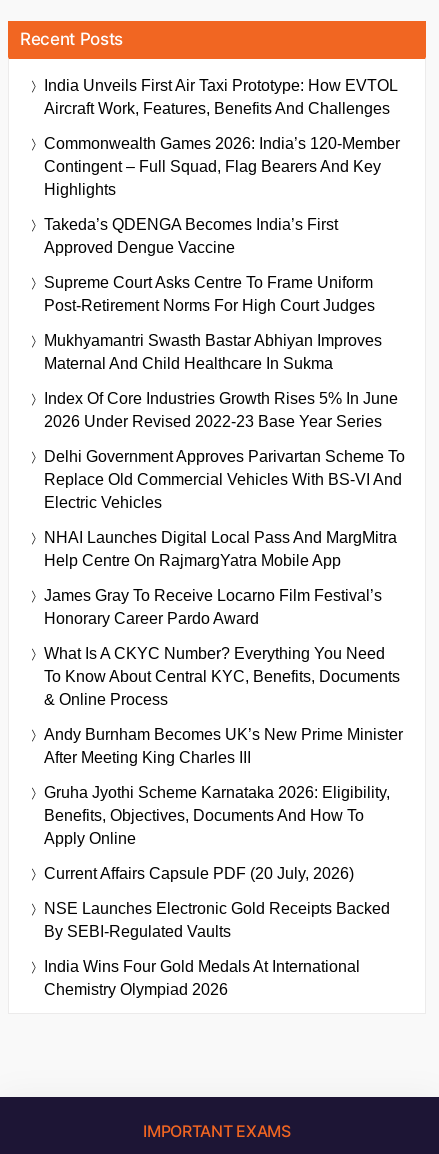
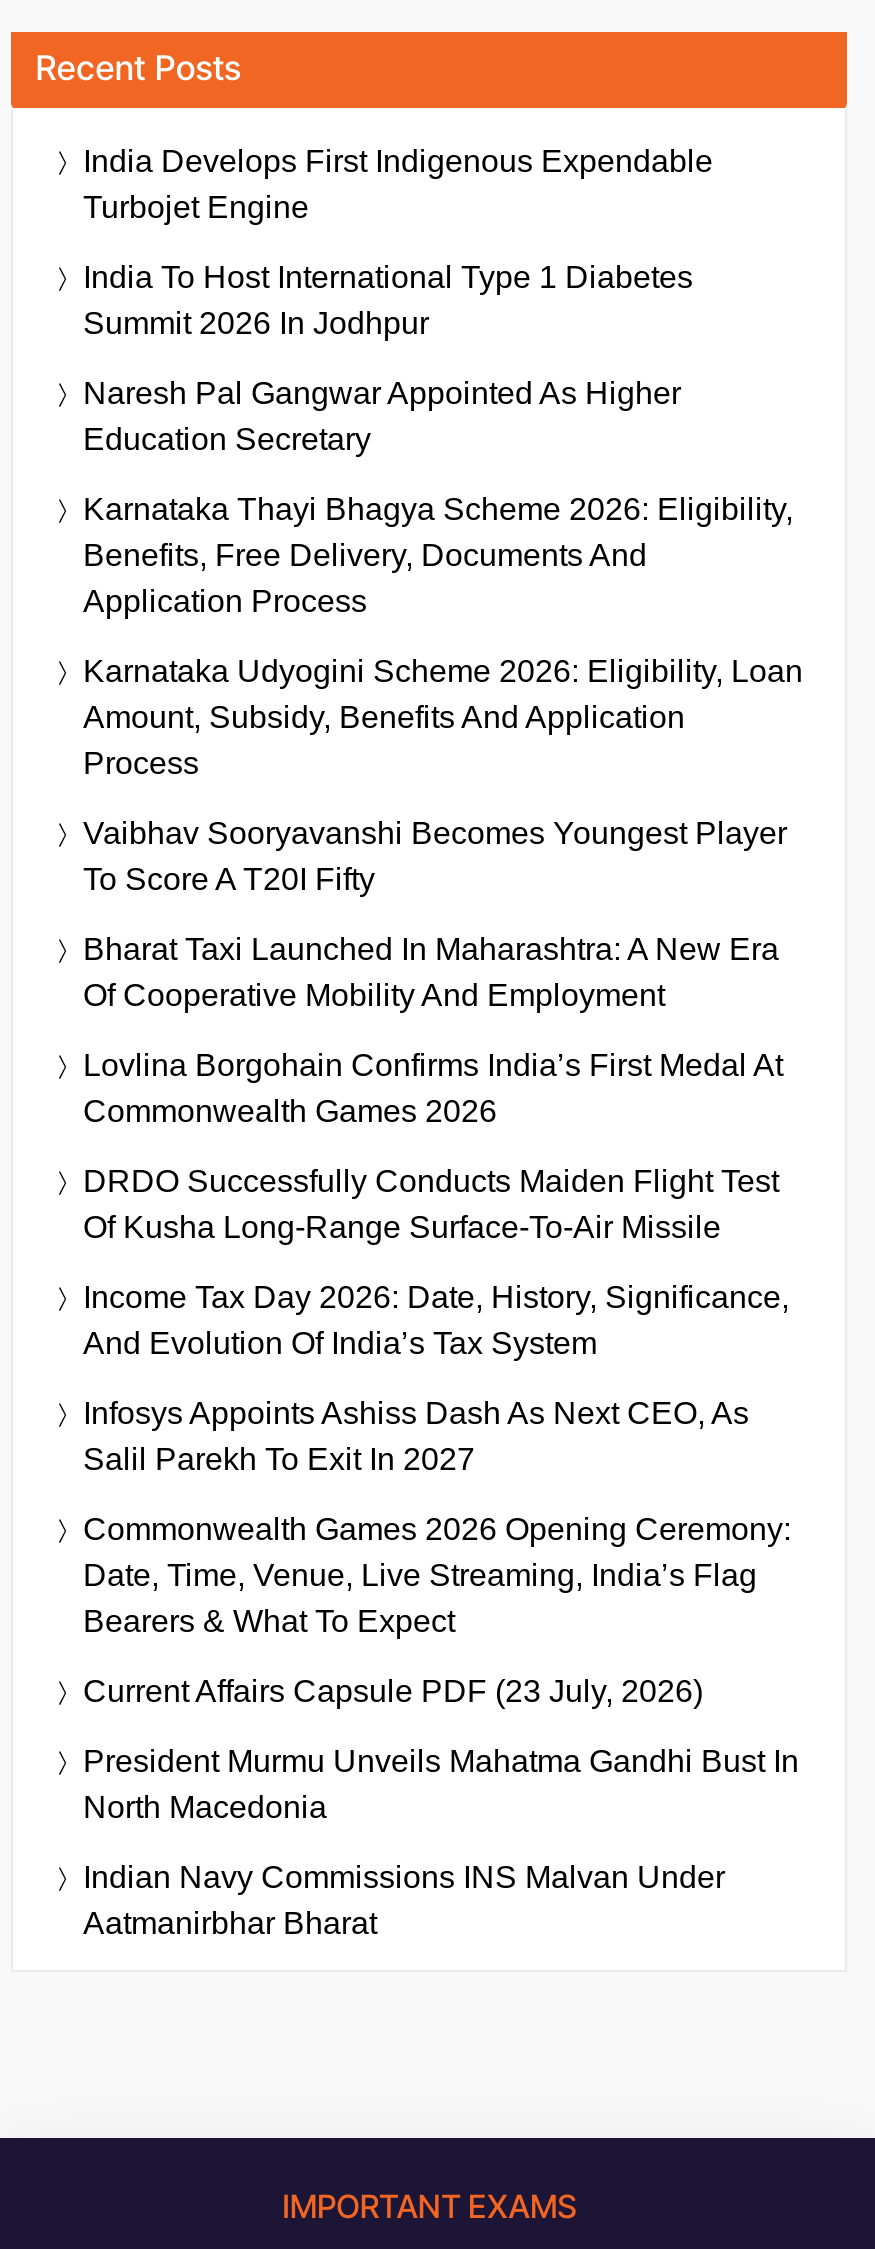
- India Unveils First Air Taxi Prototype: How EVTOL
- Aircraft Work, Features, Benefits And Challenges
+ India Develops First Indigenous Expendable
+ Turbojet Engine

- Commonwealth Games 2026: India’s 120-Member
- Contingent – Full Squad, Flag Bearers And Key
- Highlights
+ India To Host International Type 1 Diabetes
+ Summit 2026 In Jodhpur

- Takeda’s QDENGA Becomes India’s First
- Approved Dengue Vaccine
+ Naresh Pal Gangwar Appointed As Higher
+ Education Secretary

- Supreme Court Asks Centre To Frame Uniform
- Post-Retirement Norms For High Court Judges
+ Karnataka Thayi Bhagya Scheme 2026: Eligibility,
+ Benefits, Free Delivery, Documents And
+ Application Process

- Mukhyamantri Swasth Bastar Abhiyan Improves
- Maternal And Child Healthcare In Sukma
+ Karnataka Udyogini Scheme 2026: Eligibility, Loan
+ Amount, Subsidy, Benefits And Application
+ Process

- Index Of Core Industries Growth Rises 5% In June
- 2026 Under Revised 2022-23 Base Year Series
+ Vaibhav Sooryavanshi Becomes Youngest Player
+ To Score A T20I Fifty

- Delhi Government Approves Parivartan Scheme To
- Replace Old Commercial Vehicles With BS-VI And
- Electric Vehicles
+ Bharat Taxi Launched In Maharashtra: A New Era
+ Of Cooperative Mobility And Employment

- NHAI Launches Digital Local Pass And MargMitra
- Help Centre On RajmargYatra Mobile App
+ Lovlina Borgohain Confirms India’s First Medal At
+ Commonwealth Games 2026

- James Gray To Receive Locarno Film Festival’s
- Honorary Career Pardo Award
+ DRDO Successfully Conducts Maiden Flight Test
+ Of Kusha Long-Range Surface-To-Air Missile

- What Is A CKYC Number? Everything You Need
- To Know About Central KYC, Benefits, Documents
- & Online Process
+ Income Tax Day 2026: Date, History, Significance,
+ And Evolution Of India’s Tax System

- Andy Burnham Becomes UK’s New Prime Minister
- After Meeting King Charles III
+ Infosys Appoints Ashiss Dash As Next CEO, As
+ Salil Parekh To Exit In 2027

- Gruha Jyothi Scheme Karnataka 2026: Eligibility,
- Benefits, Objectives, Documents And How To
- Apply Online
+ Commonwealth Games 2026 Opening Ceremony:
+ Date, Time, Venue, Live Streaming, India’s Flag
+ Bearers & What To Expect

- Current Affairs Capsule PDF (20 July, 2026)
+ Current Affairs Capsule PDF (23 July, 2026)

- NSE Launches Electronic Gold Receipts Backed
- By SEBI-Regulated Vaults
+ President Murmu Unveils Mahatma Gandhi Bust In
+ North Macedonia

- India Wins Four Gold Medals At International
- Chemistry Olympiad 2026
+ Indian Navy Commissions INS Malvan Under
+ Aatmanirbhar Bharat
